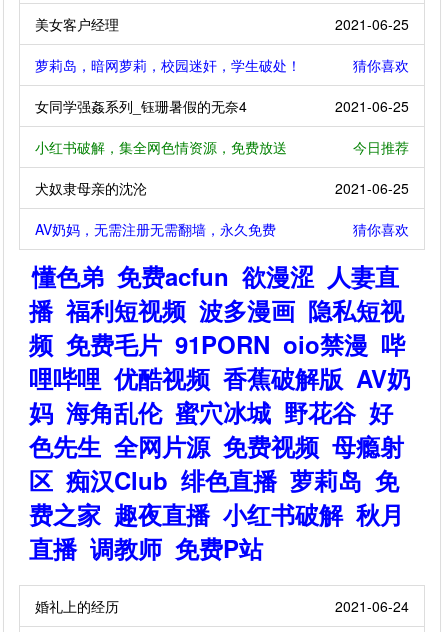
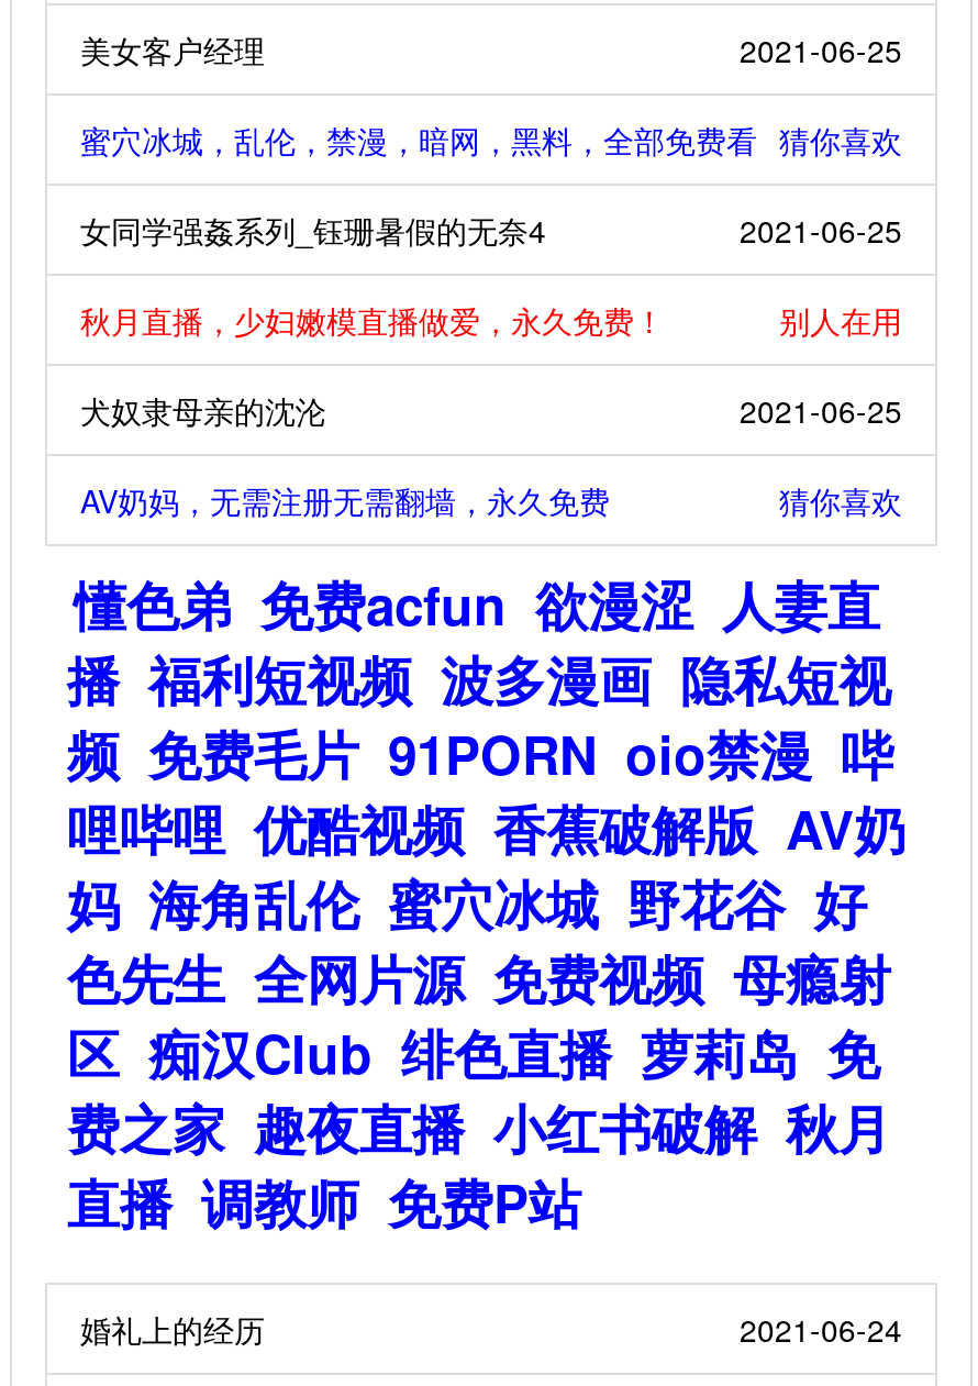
- 萝莉岛，暗网萝莉，校园迷奸，学生破处！
+ 蜜穴冰城，乱伦，禁漫，暗网，黑料，全部免费看

- 今日推荐
- 小红书破解，集全网色情资源，免费放送
+ 别人在用
+ 秋月直播，少妇嫩模直播做爱，永久免费！
